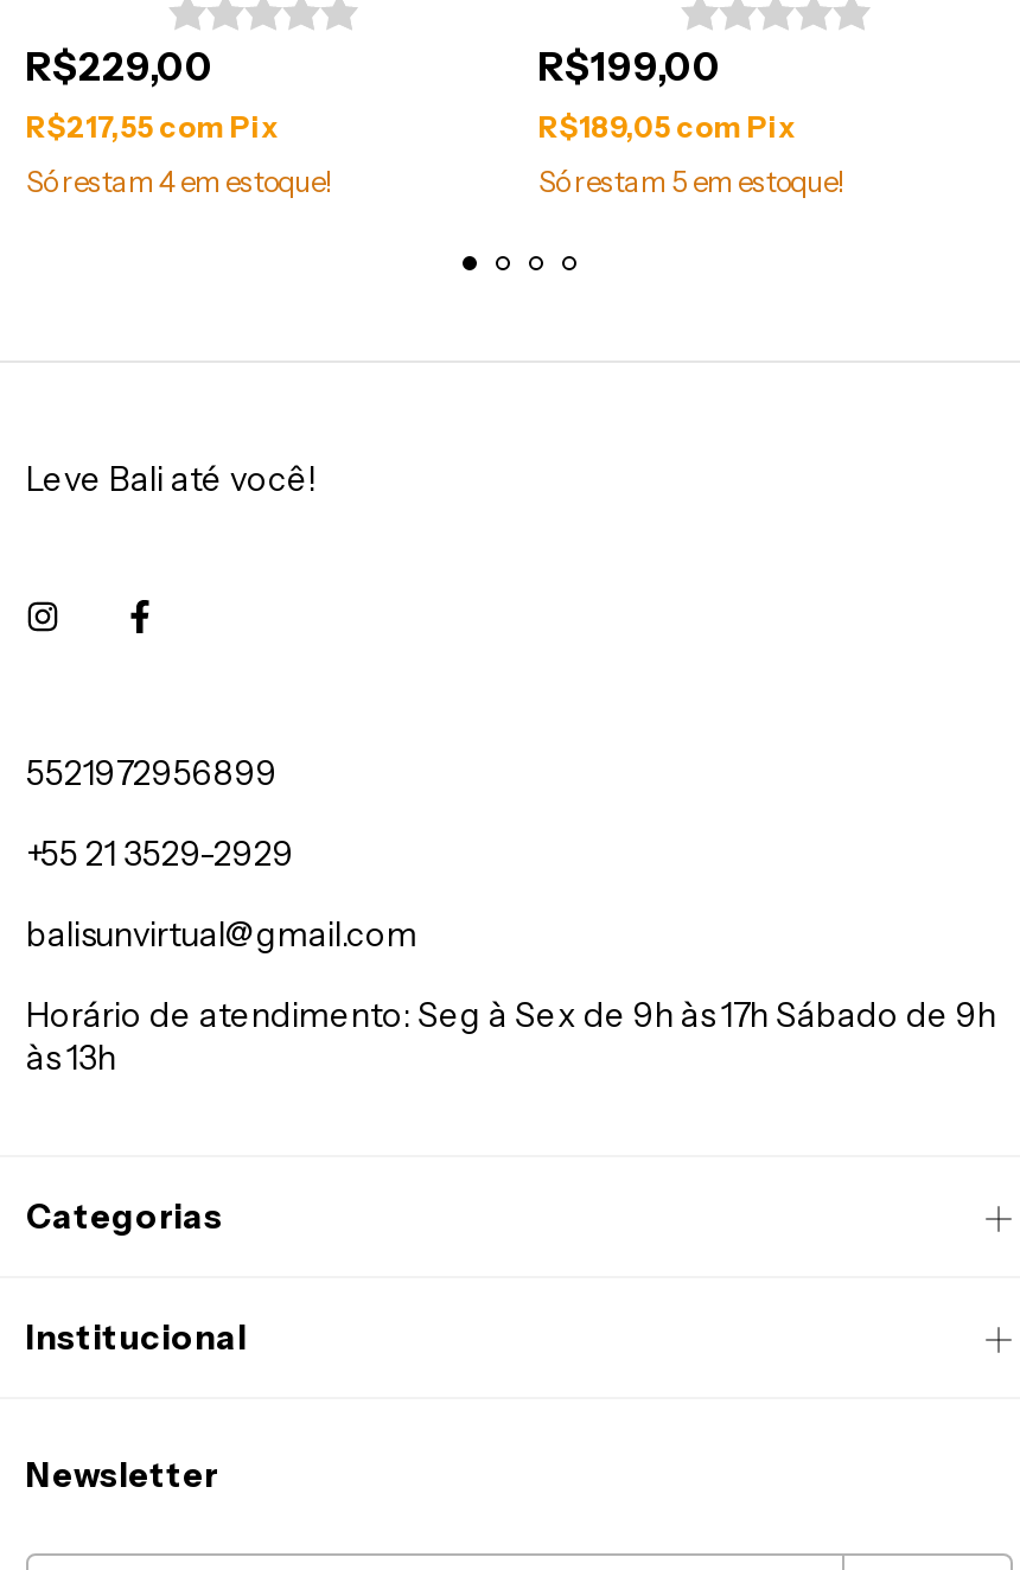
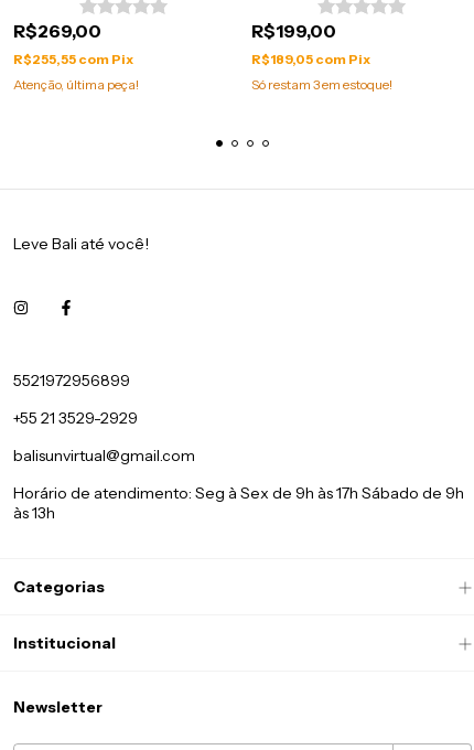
- R$229,00
- R$217,55 com Pix
+ R$269,00
+ R$255,55 com Pix

- Só restam 4em estoque!
+ Atenção, última peça!

- Só restam 5 em estoque!
+ Só restam 3 em estoque!
